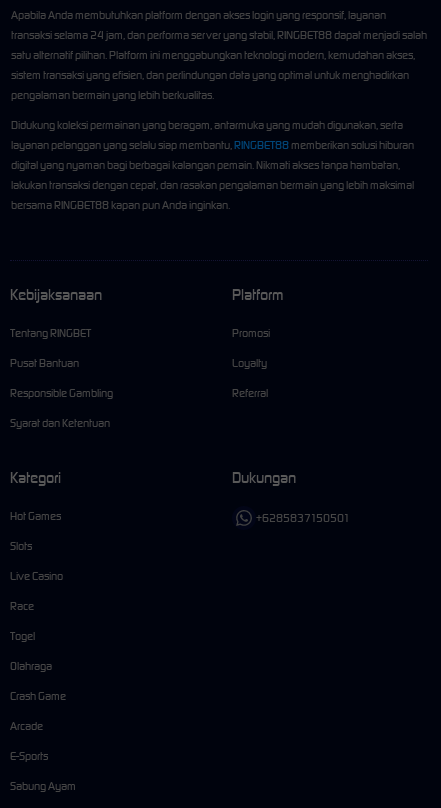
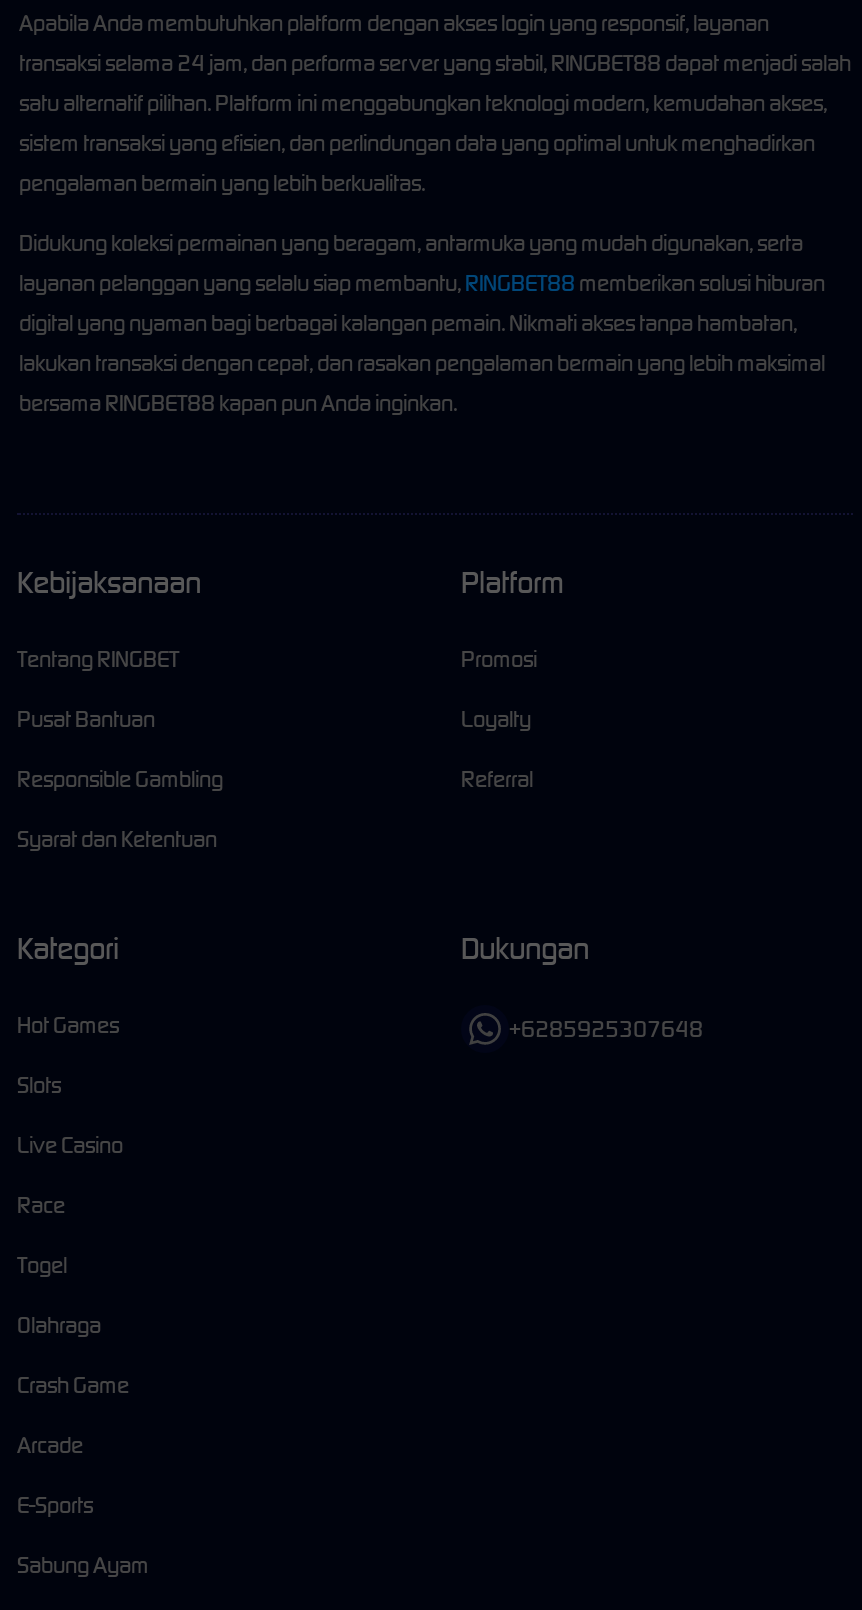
- +6285837150501
+ +6285925307648
